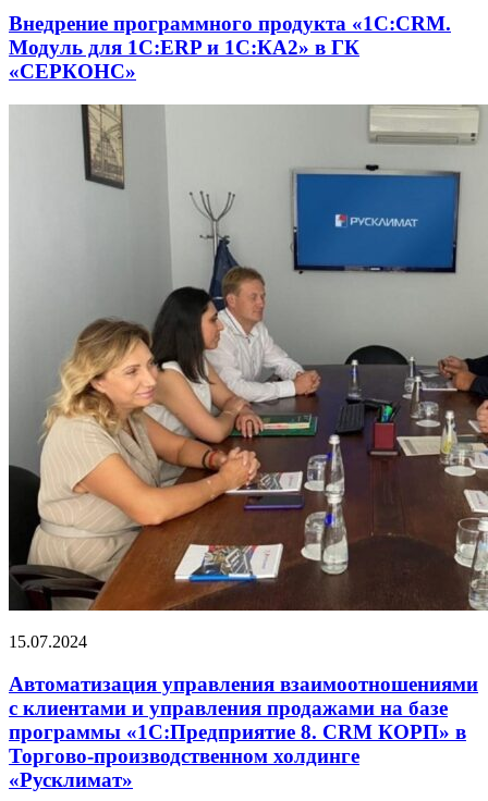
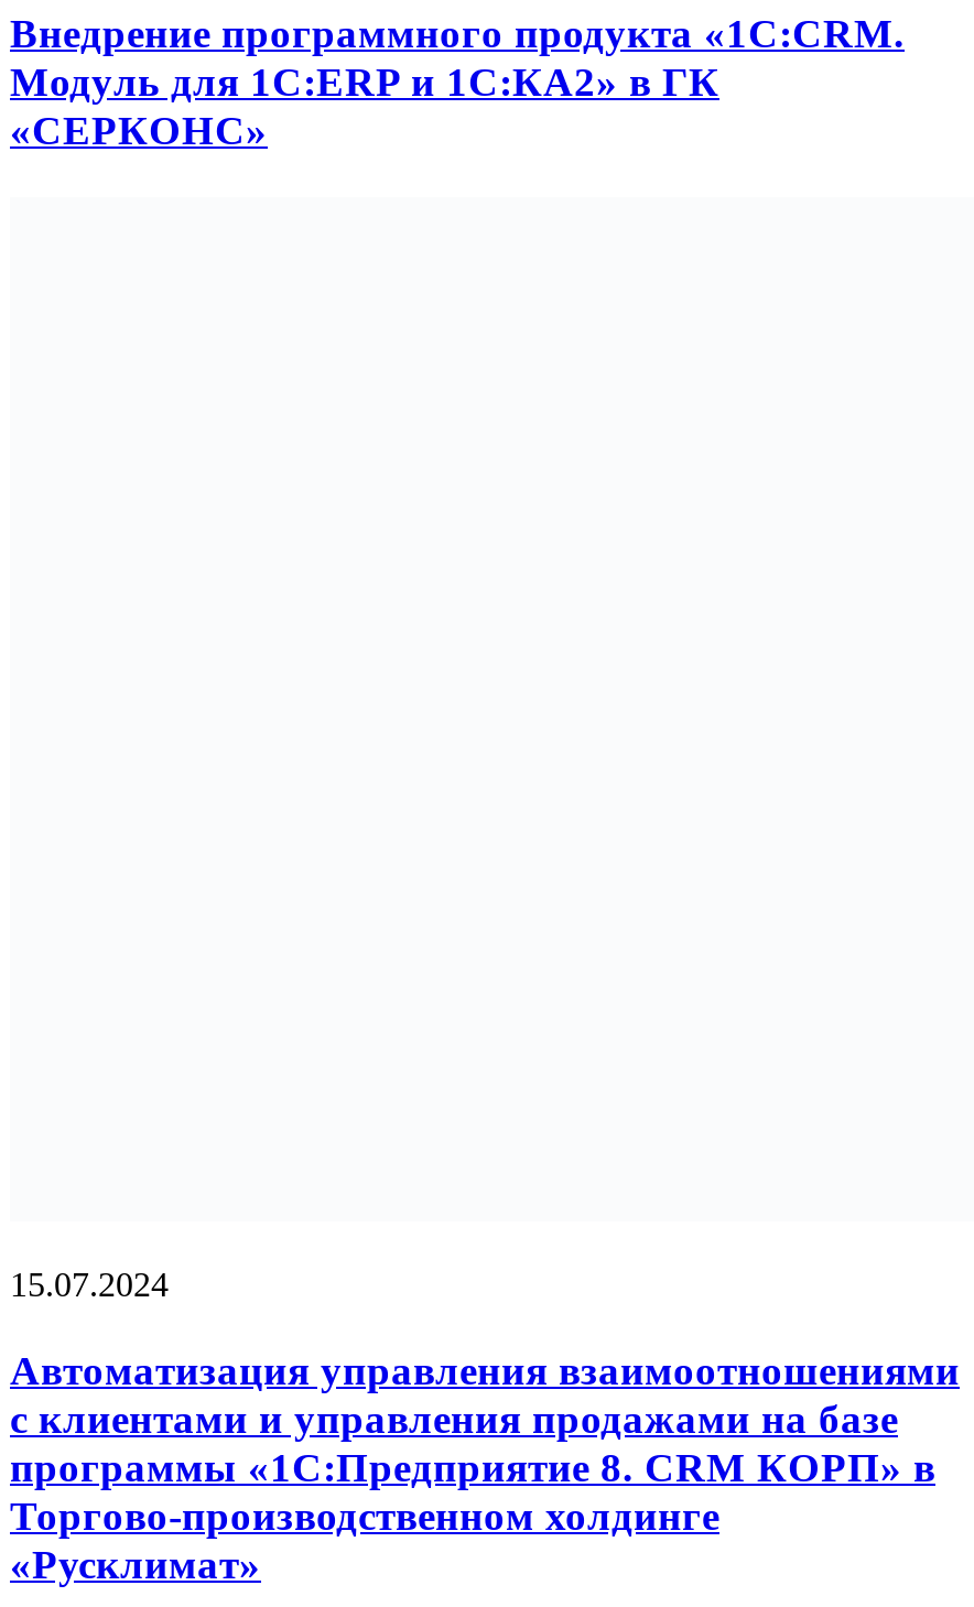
- [image]
